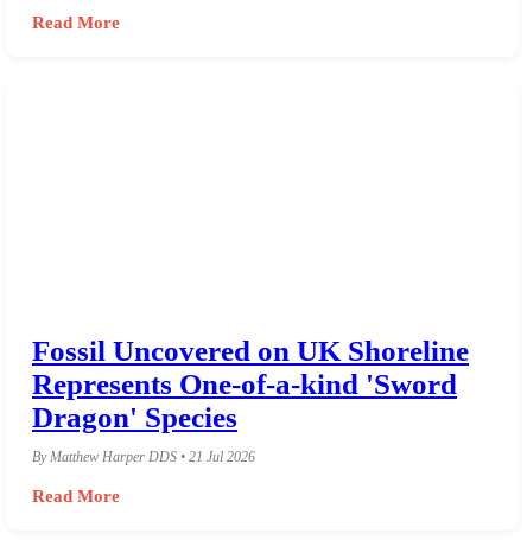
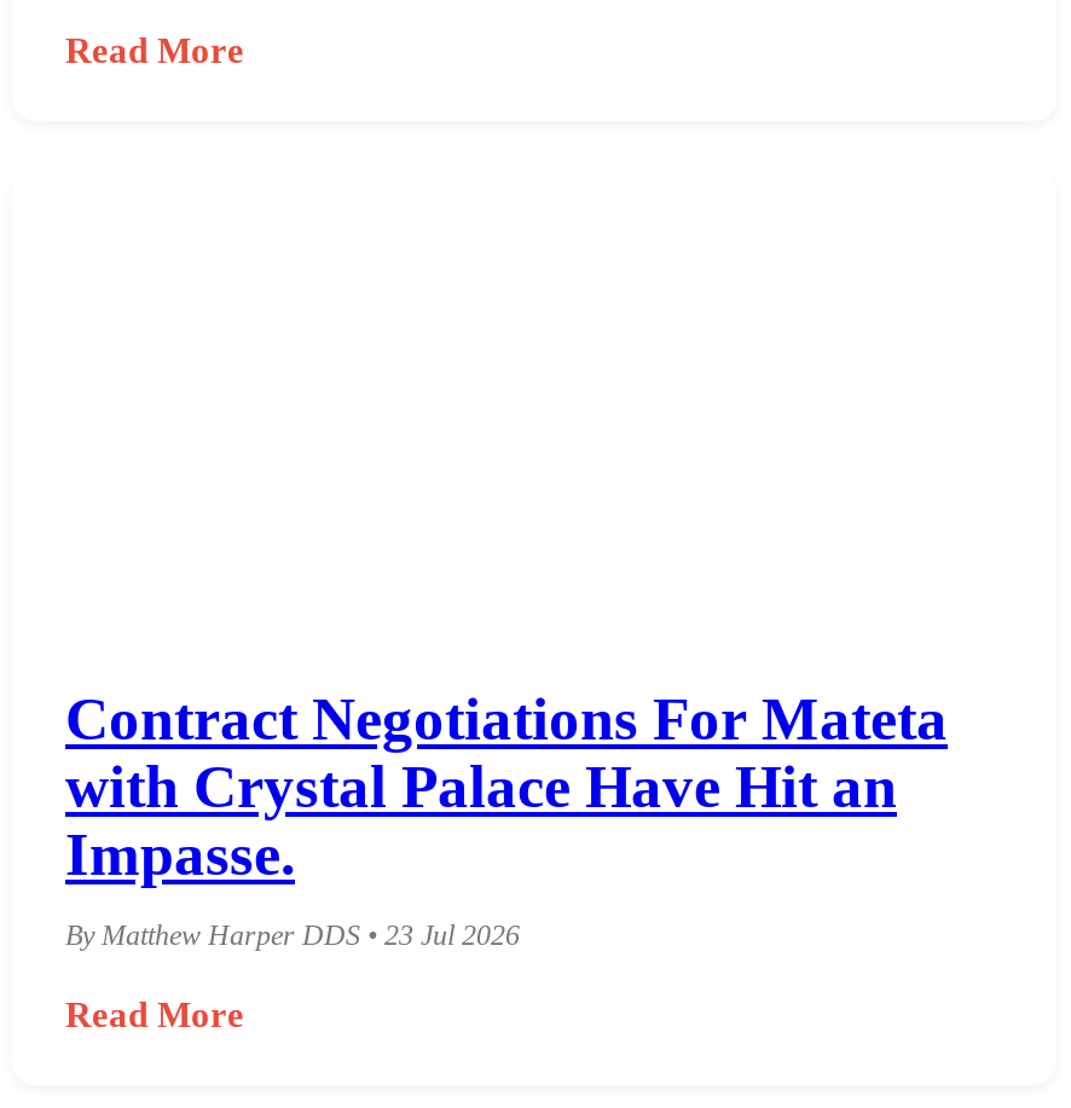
- Fossil Uncovered on UK Shoreline
- Represents One-of-a-kind 'Sword
- Dragon' Species
+ Contract Negotiations For Mateta
+ with Crystal Palace Have Hit an
+ Impasse.

- By Matthew Harper DDS • 21 Jul 2026
+ By Matthew Harper DDS • 23 Jul 2026
